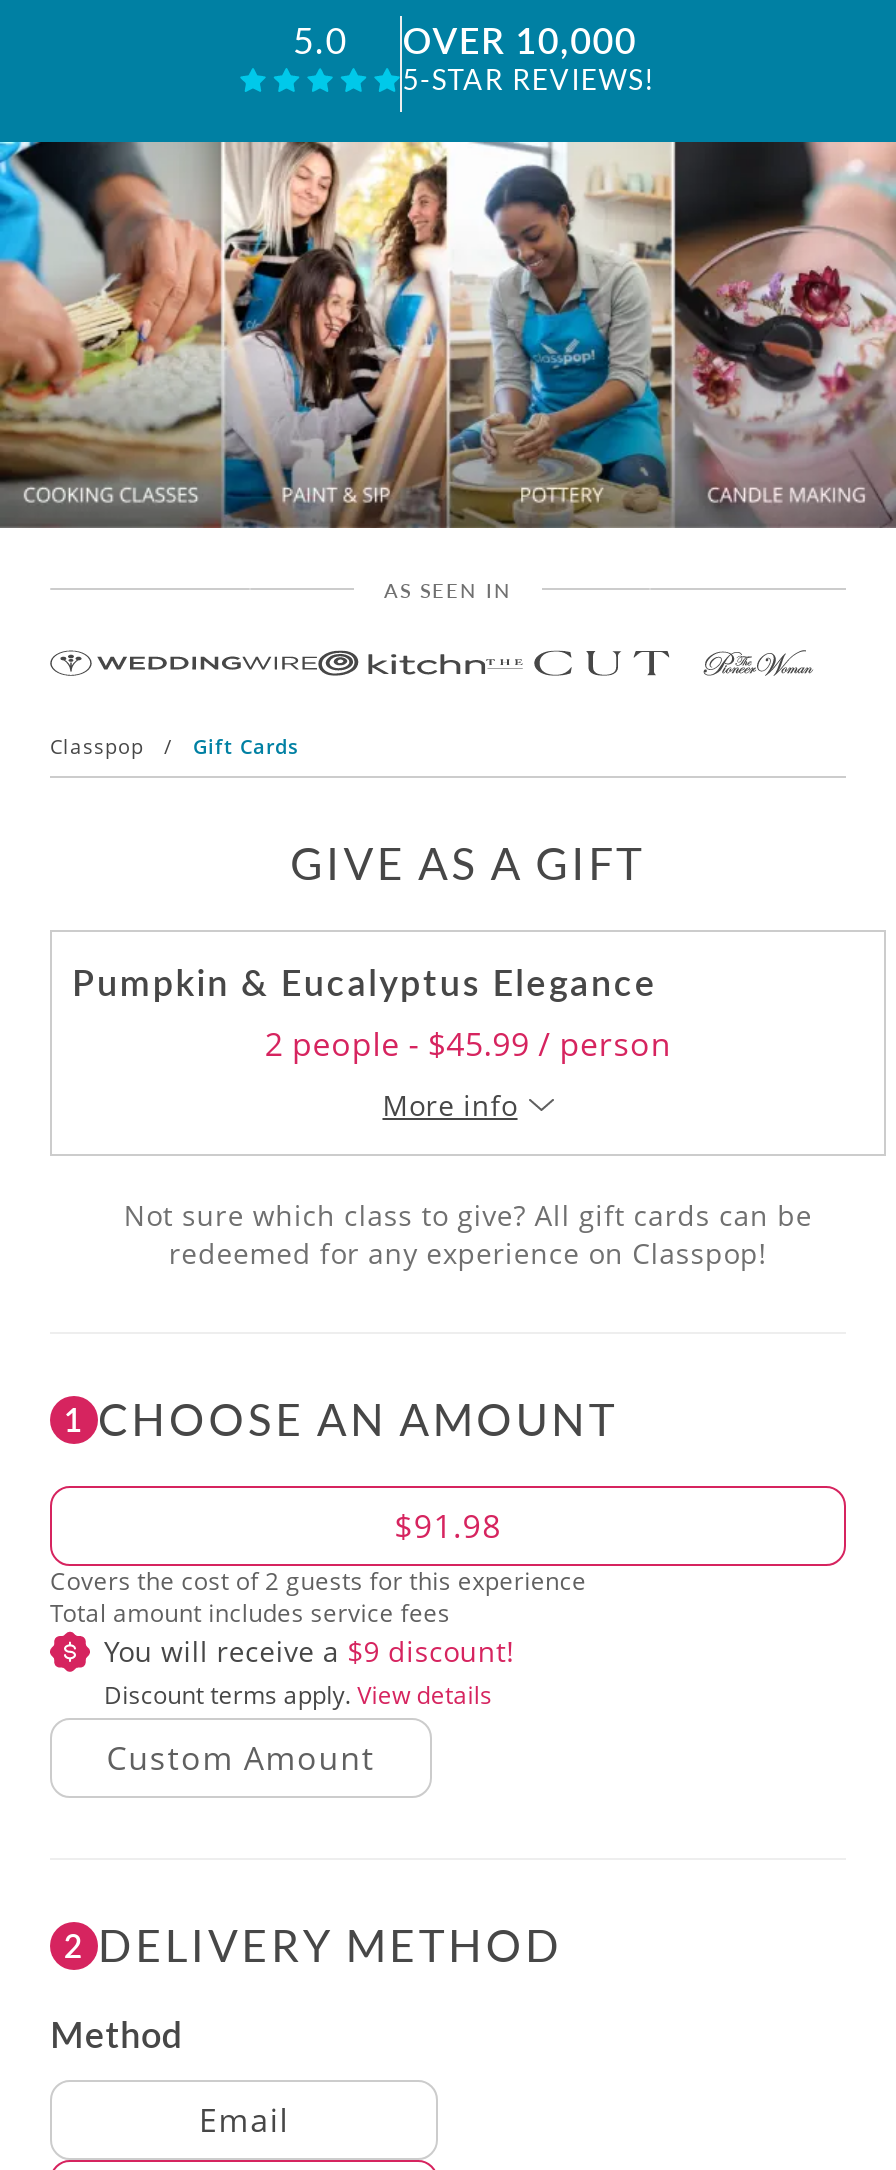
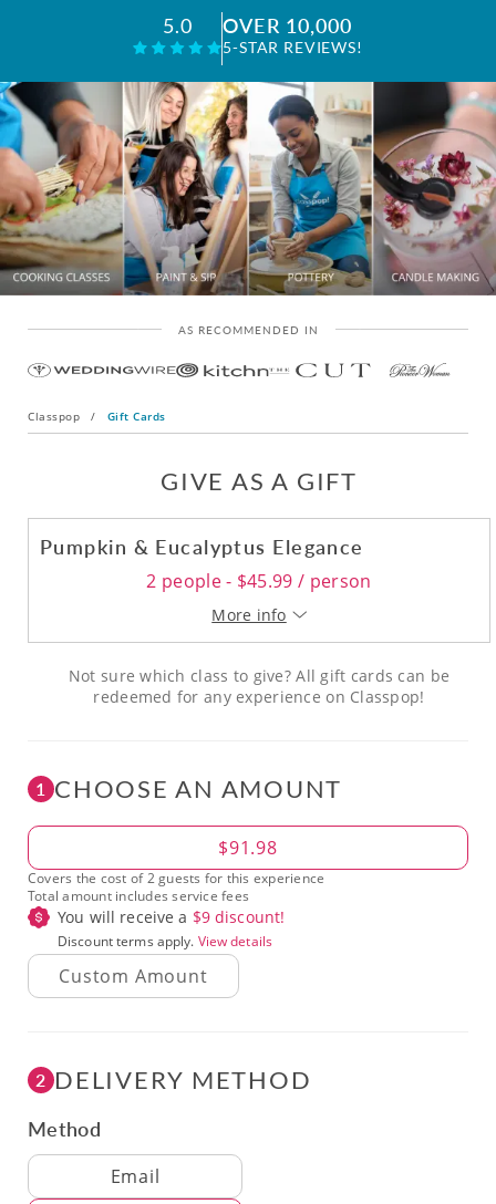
- AS SEEN IN
+ AS RECOMMENDED IN
